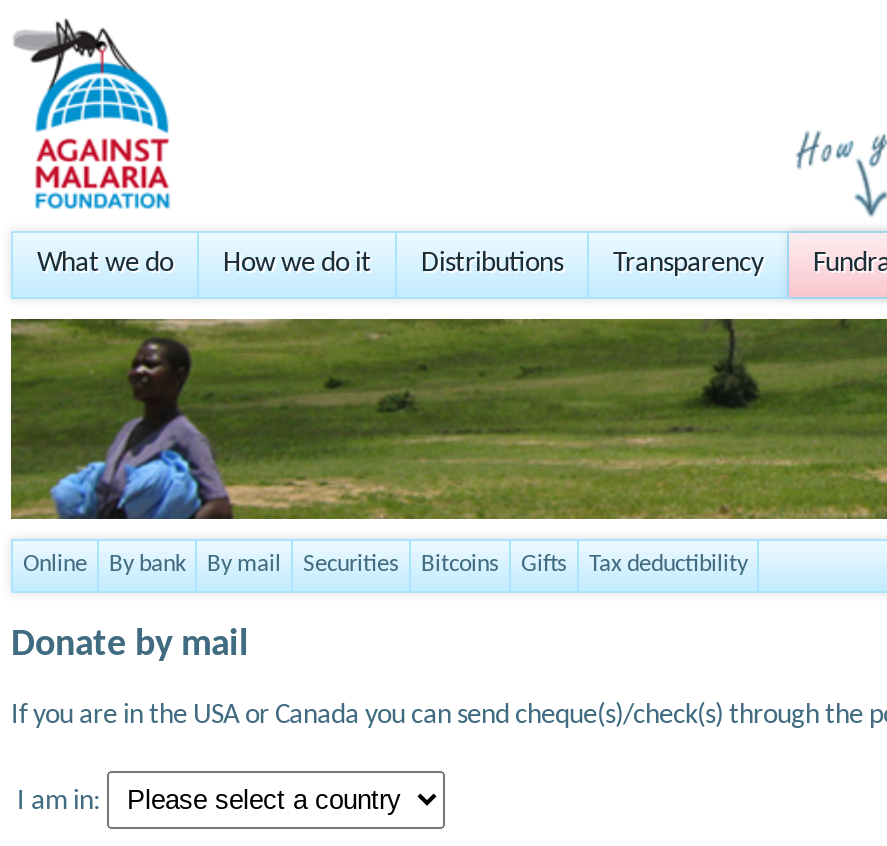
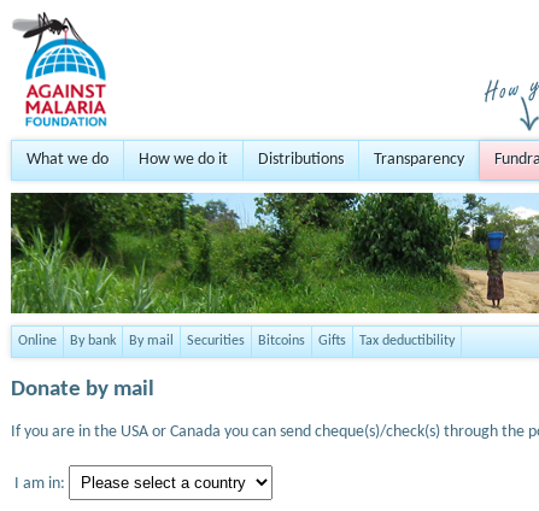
- [image]
+ [image]
